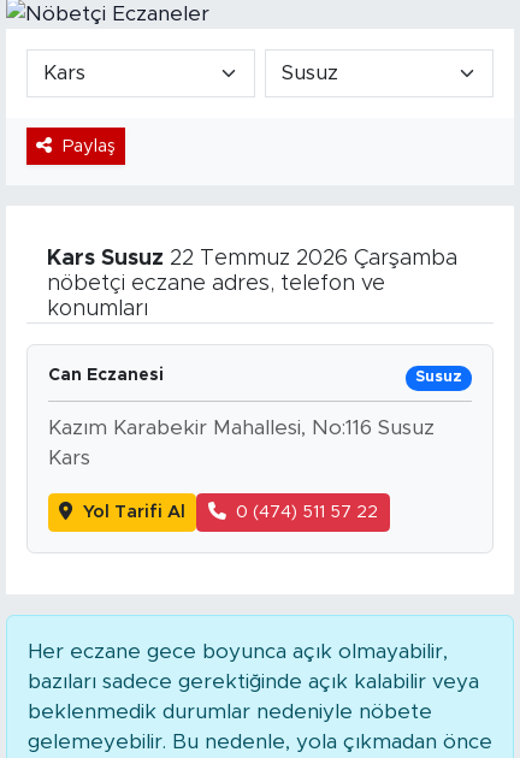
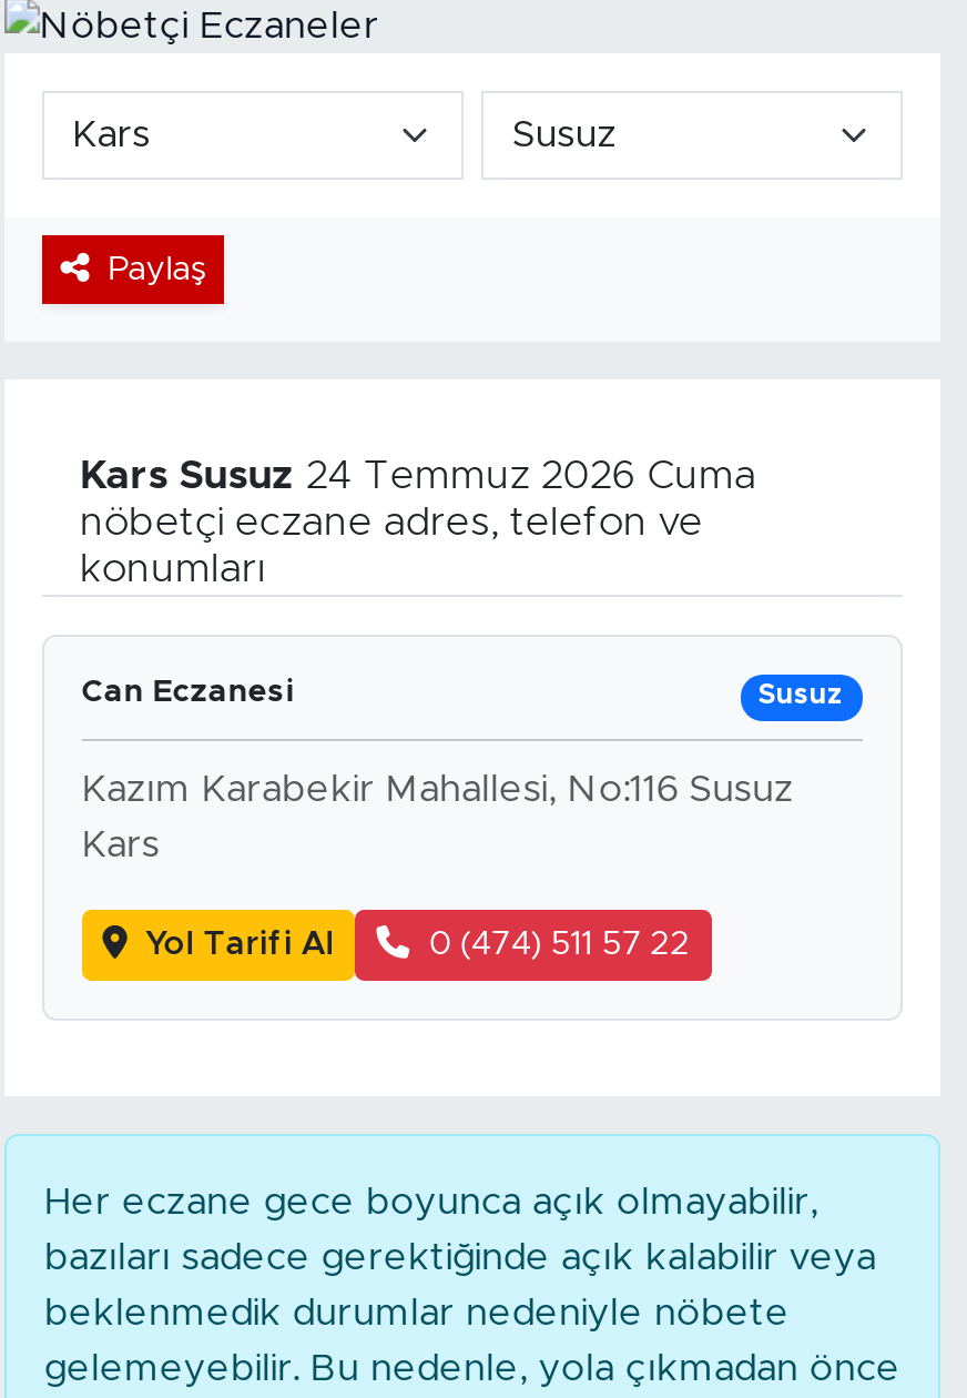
- Kars Susuz 22 Temmuz 2026 Çarşamba
+ Kars Susuz 24 Temmuz 2026 Cuma
